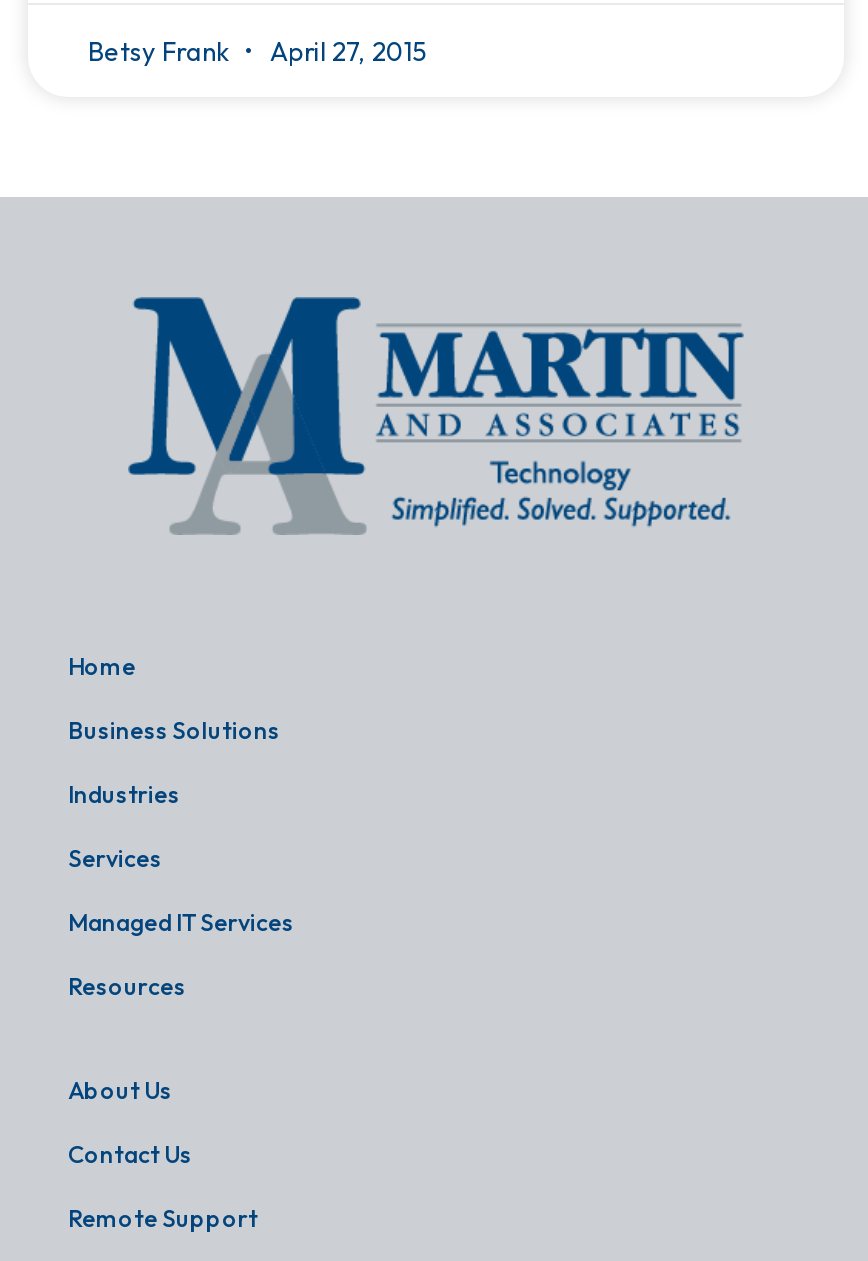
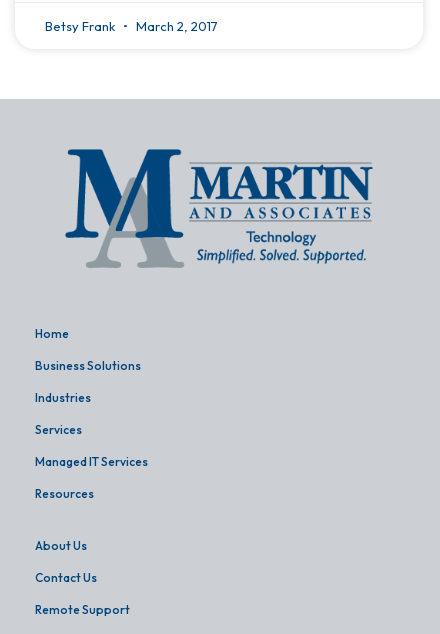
- Betsy Frank April 27, 2015
+ Betsy Frank March 2, 2017
